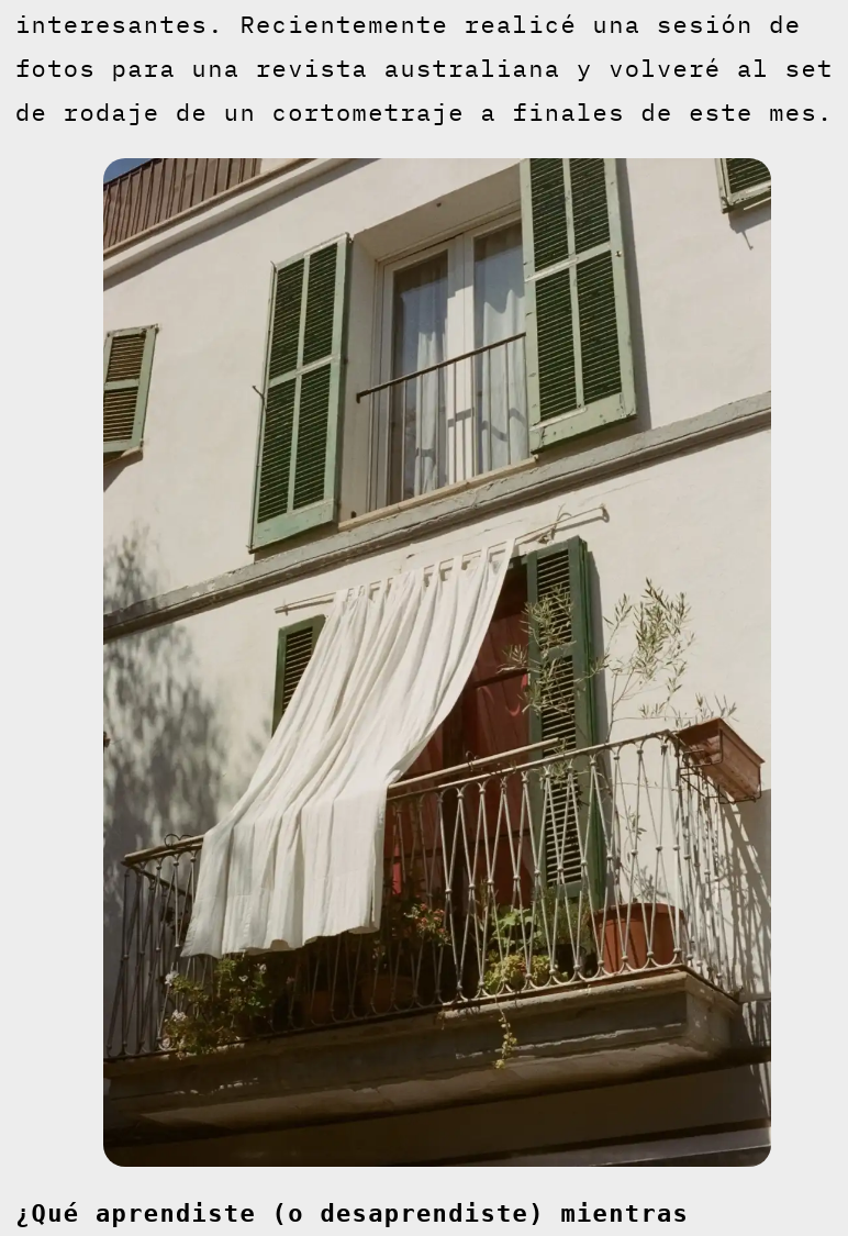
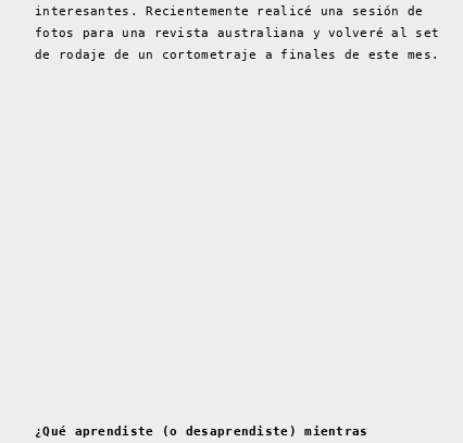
- [image]
